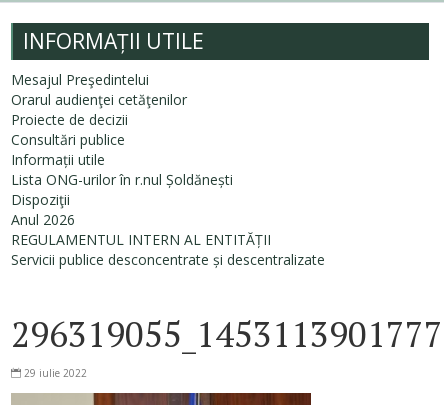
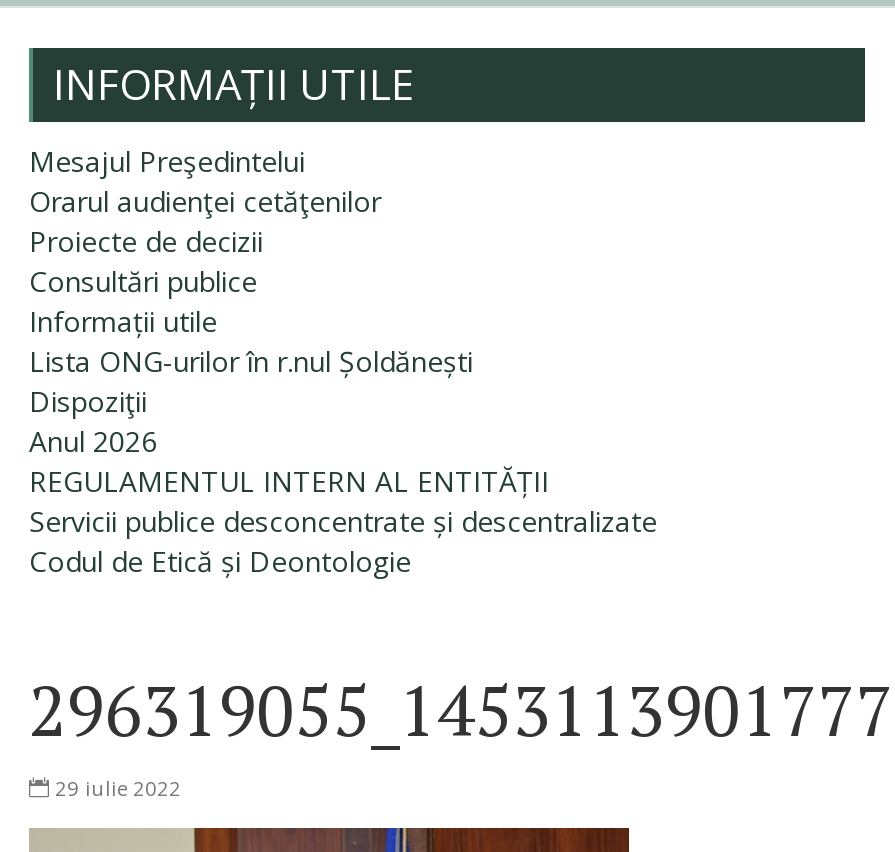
+ Codul de Etică și Deontologie
